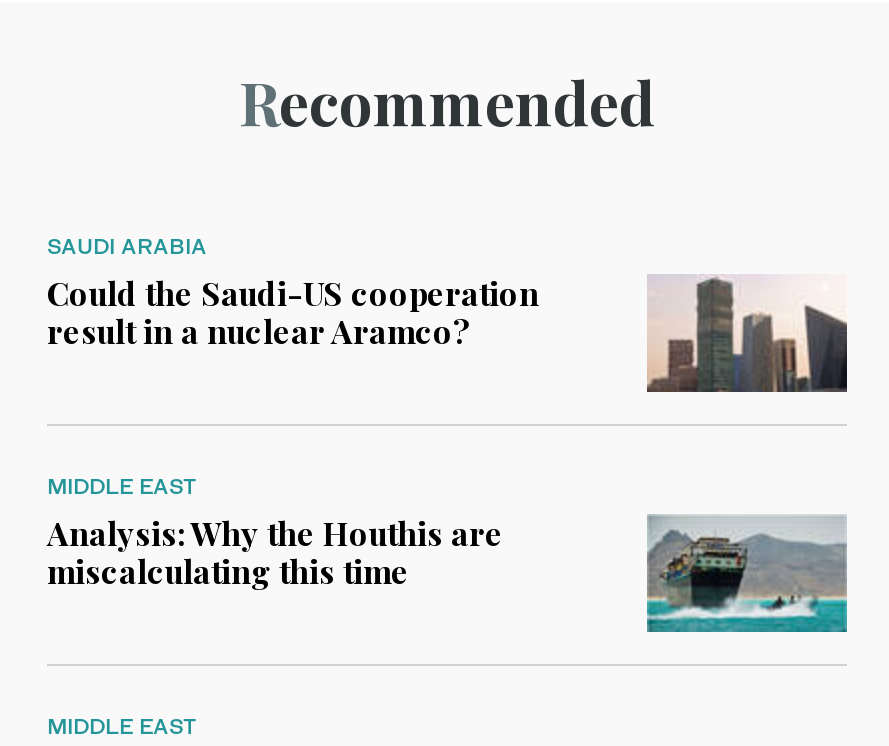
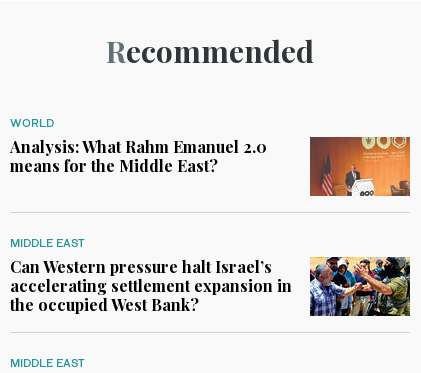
- SAUDI ARABIA
- Could the Saudi-US cooperation
- result in a nuclear Aramco?
+ WORLD
+ Analysis: What Rahm Emanuel 2.0
+ means for the Middle East?

- [image]
+ [image]

- Analysis: Why the Houthis are
- miscalculating this time
+ Can Western pressure halt Israel’s
+ accelerating settlement expansion in
+ the occupied West Bank?

- [image]
+ [image]
